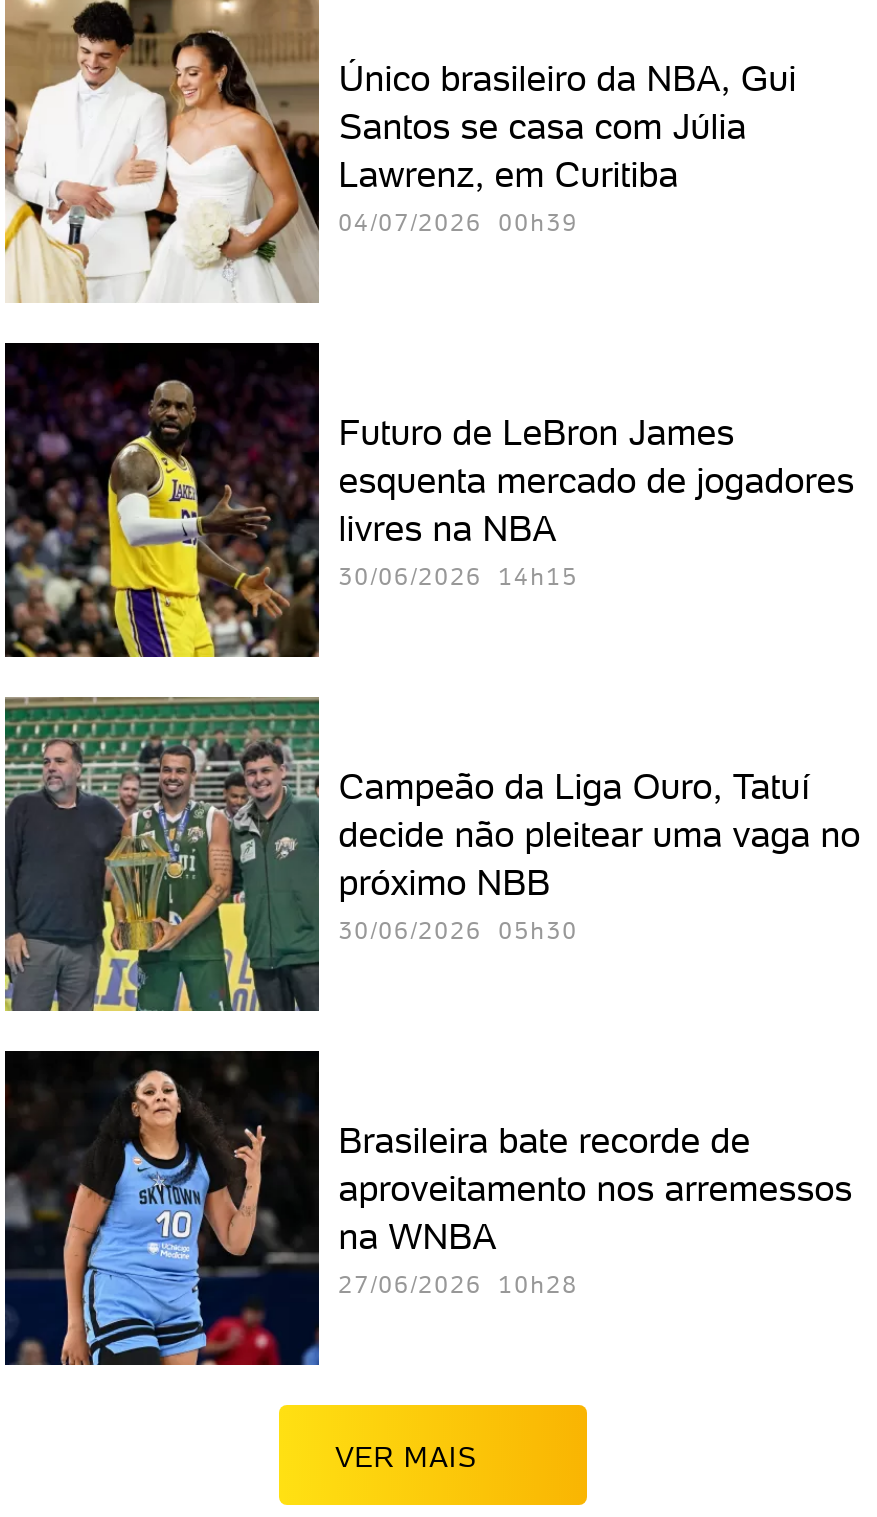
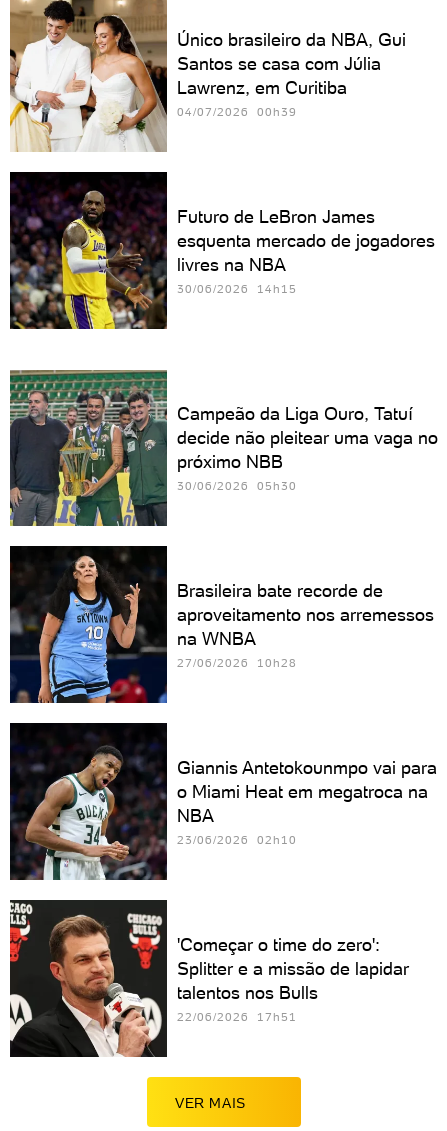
+ [image]
+ Giannis Antetokounmpo vai para
+ o Miami Heat em megatroca na
+ NBA
+ 23/06/2026 02h10

+ [image]
+ 'Começar o time do zero':
+ Splitter e a missão de lapidar
+ talentos nos Bulls
+ 22/06/2026 17h51
